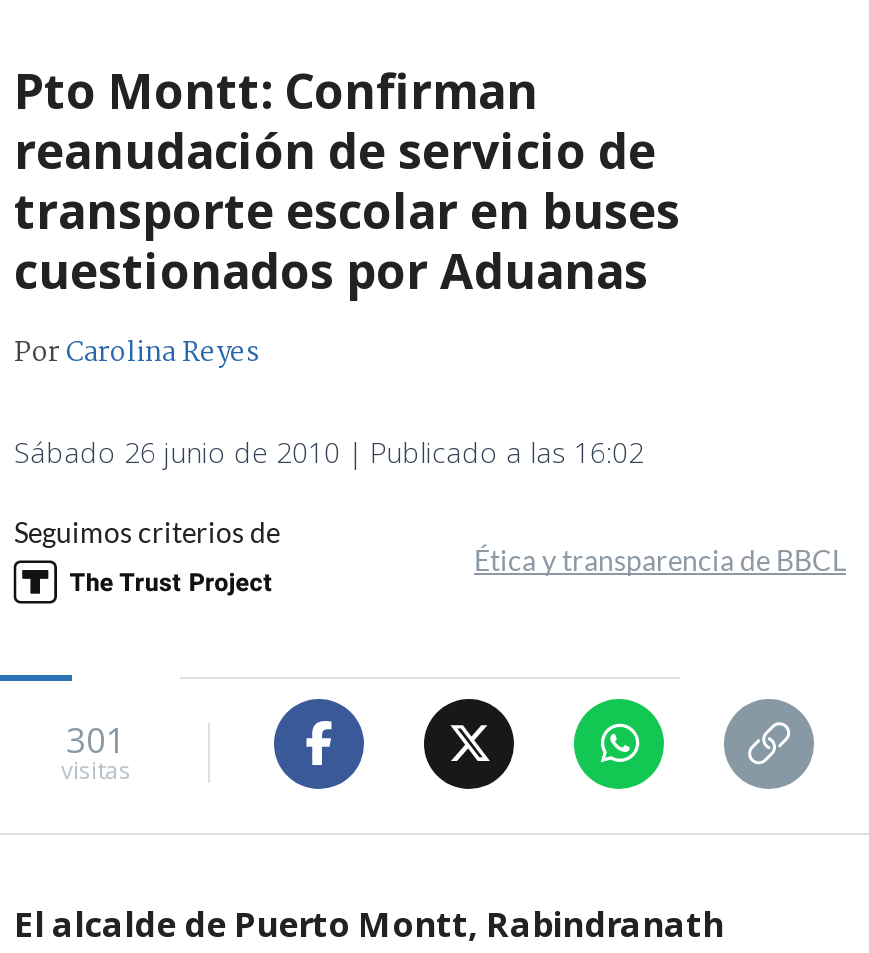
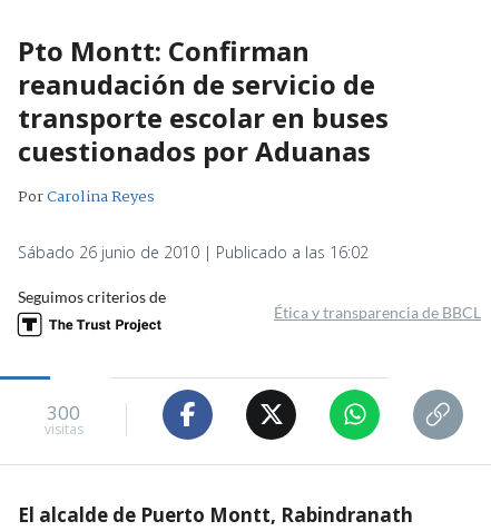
- 301
+ 300
